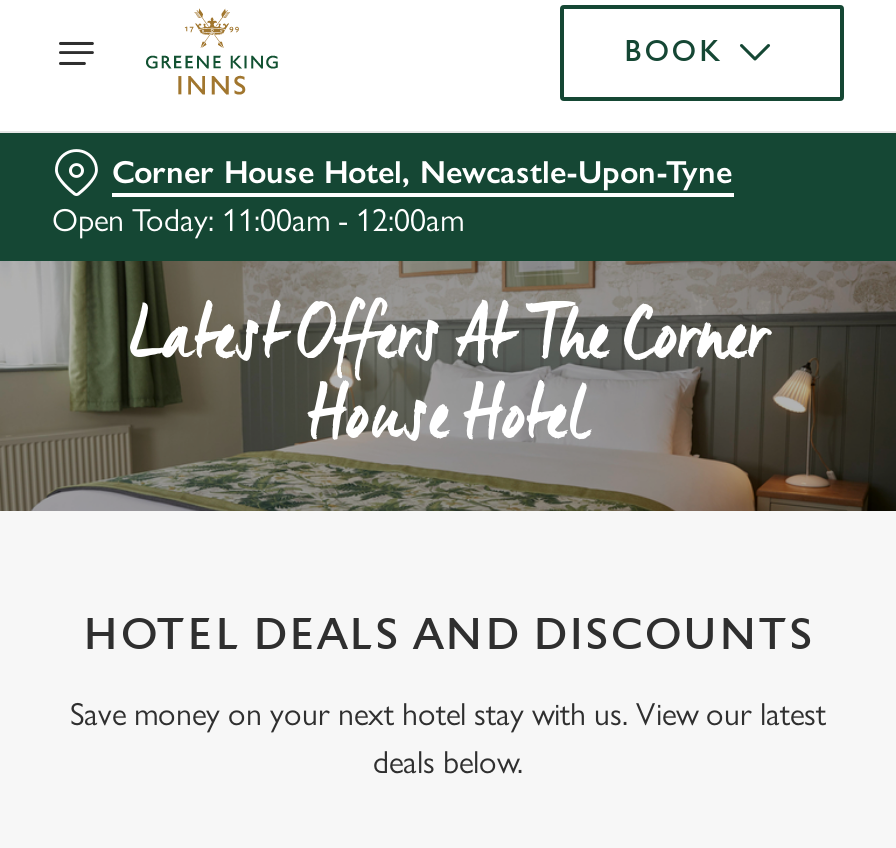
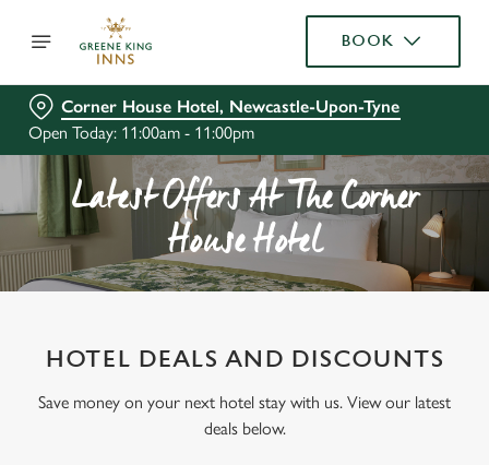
- Open Today: 11:00am - 12:00am
+ Open Today: 11:00am - 11:00pm
